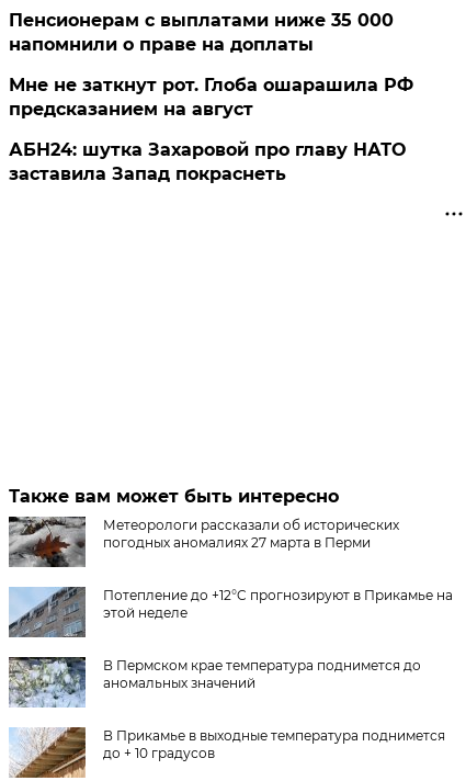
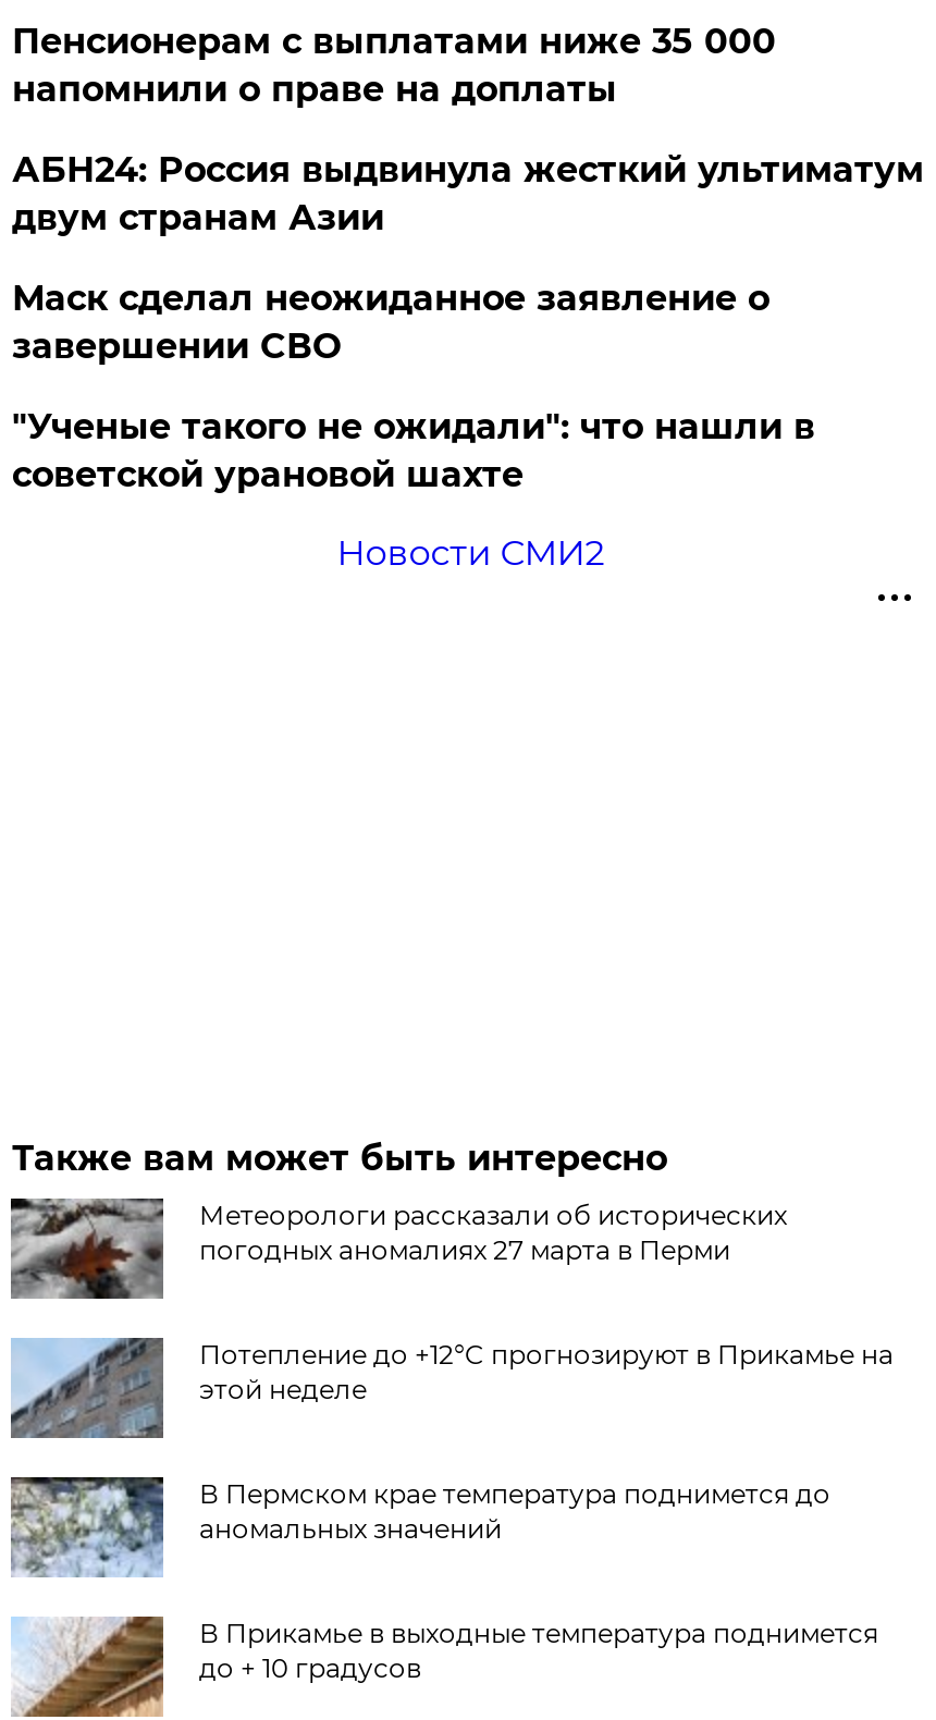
- Мне не заткнут рот. Глоба ошарашила РФ
- предсказанием на август
- АБН24: шутка Захаровой про главу НАТО
- заставила Запад покраснеть
+ АБН24: Россия выдвинула жесткий ультиматум
+ двум странам Азии
+ Маск сделал неожиданное заявление о
+ завершении СВО
+ "Ученые такого не ожидали": что нашли в
+ советской урановой шахте
+ Новости СМИ2
